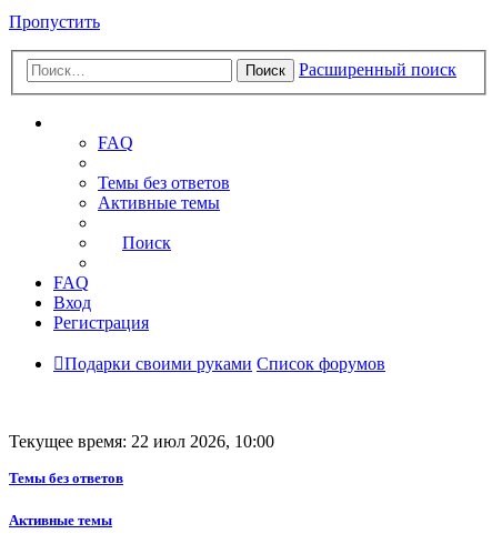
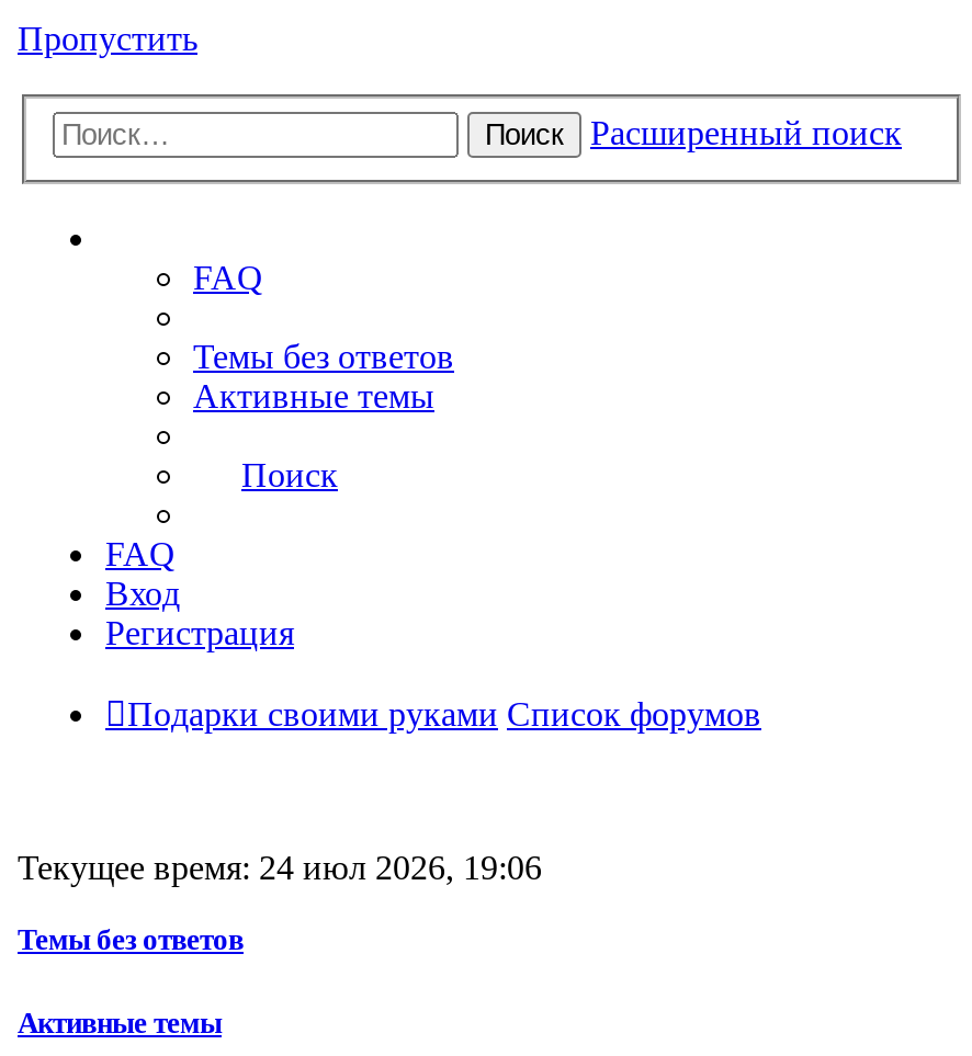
- Текущее время: 22 июл 2026, 10:00
+ Текущее время: 24 июл 2026, 19:06
